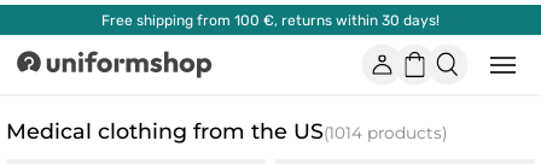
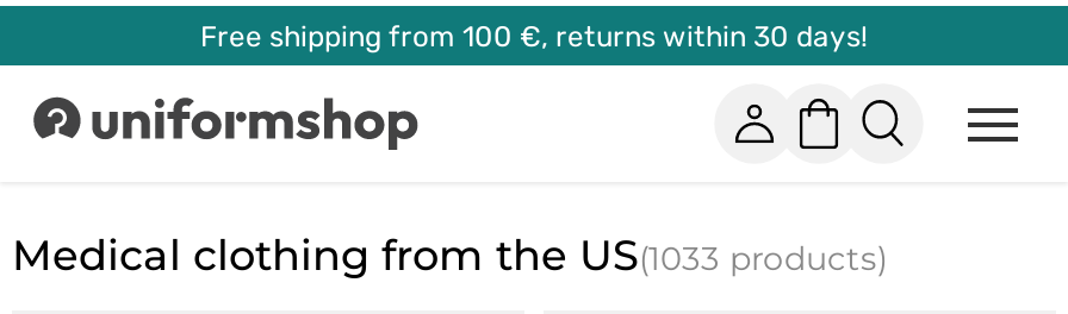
- Medical clothing from the US(1014 products)
+ Medical clothing from the US(1033 products)
